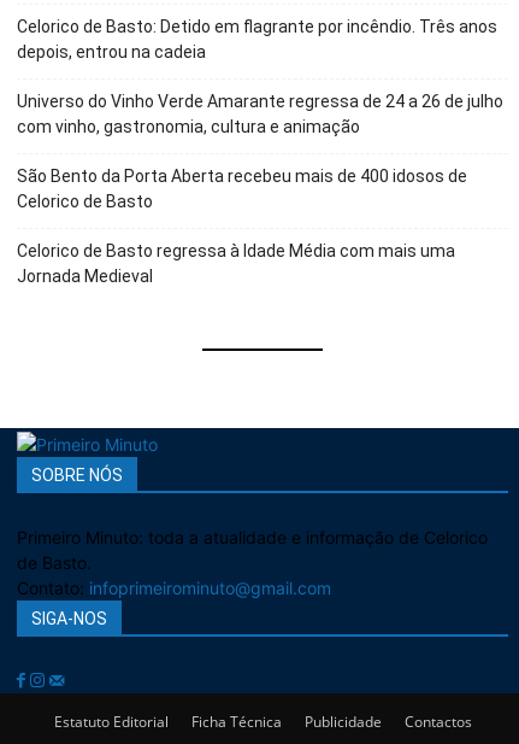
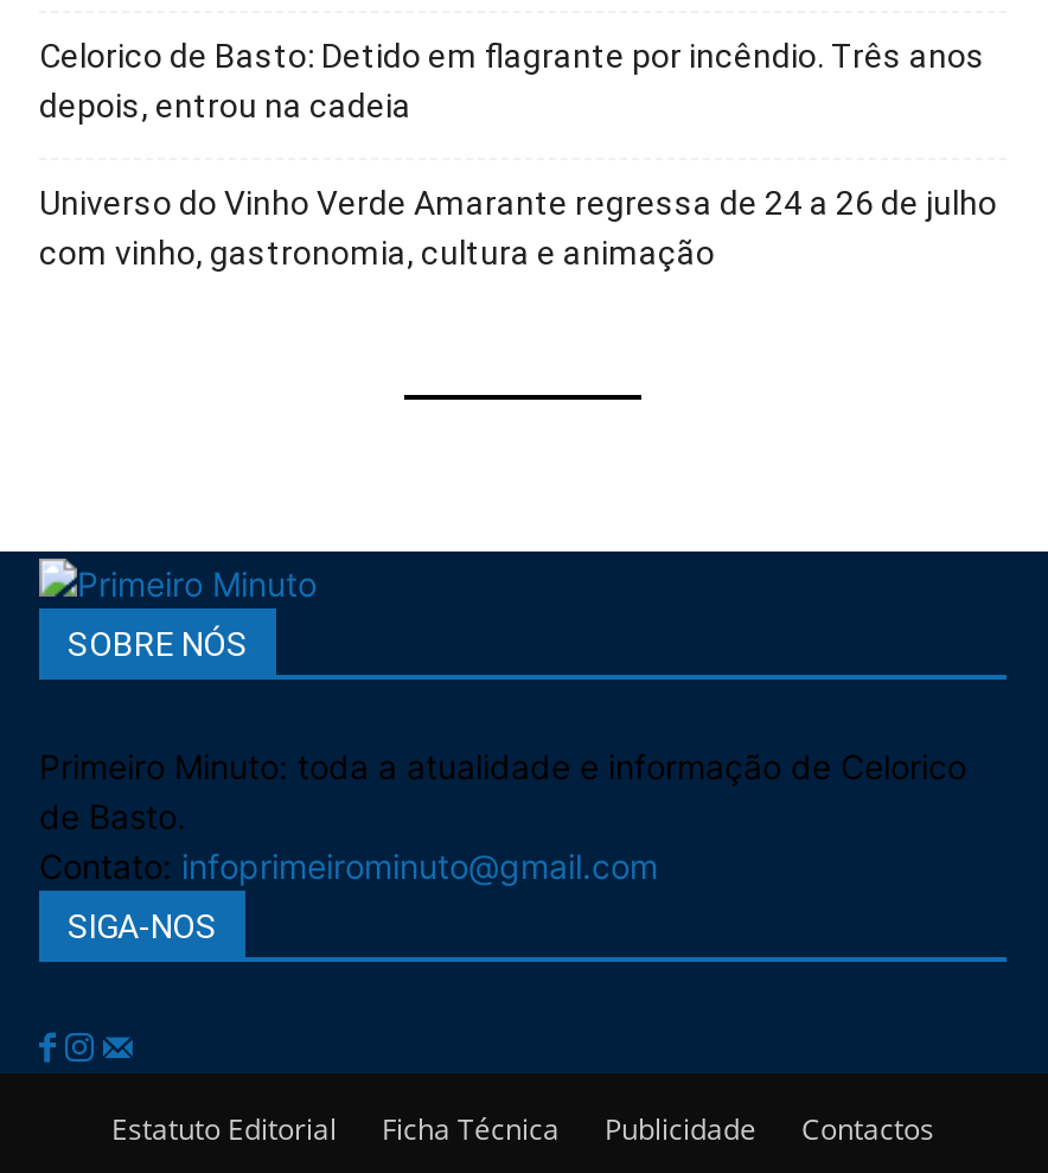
- São Bento da Porta Aberta recebeu mais de 400 idosos de
- Celorico de Basto
- Celorico de Basto regressa à Idade Média com mais uma
- Jornada Medieval
